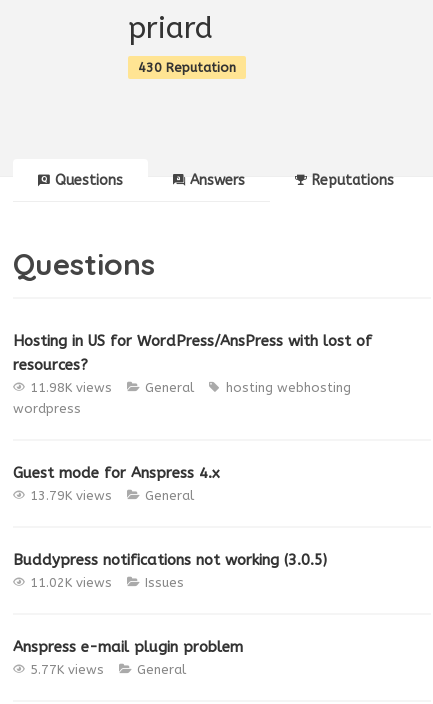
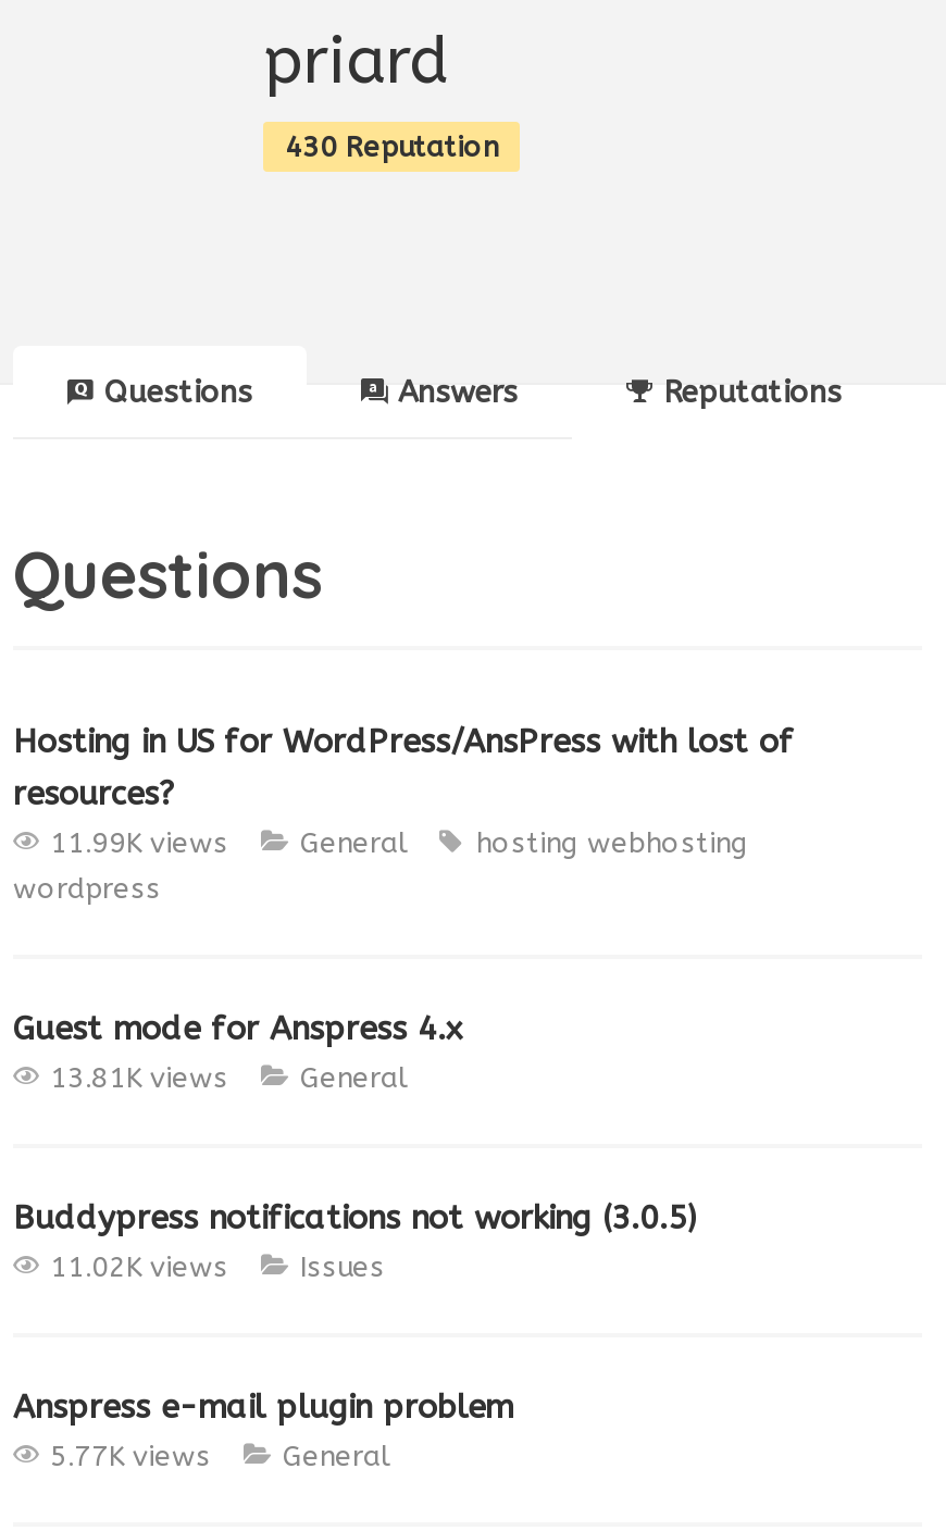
- 11.98K views
+ 11.99K views

- 13.79K views
+ 13.81K views
